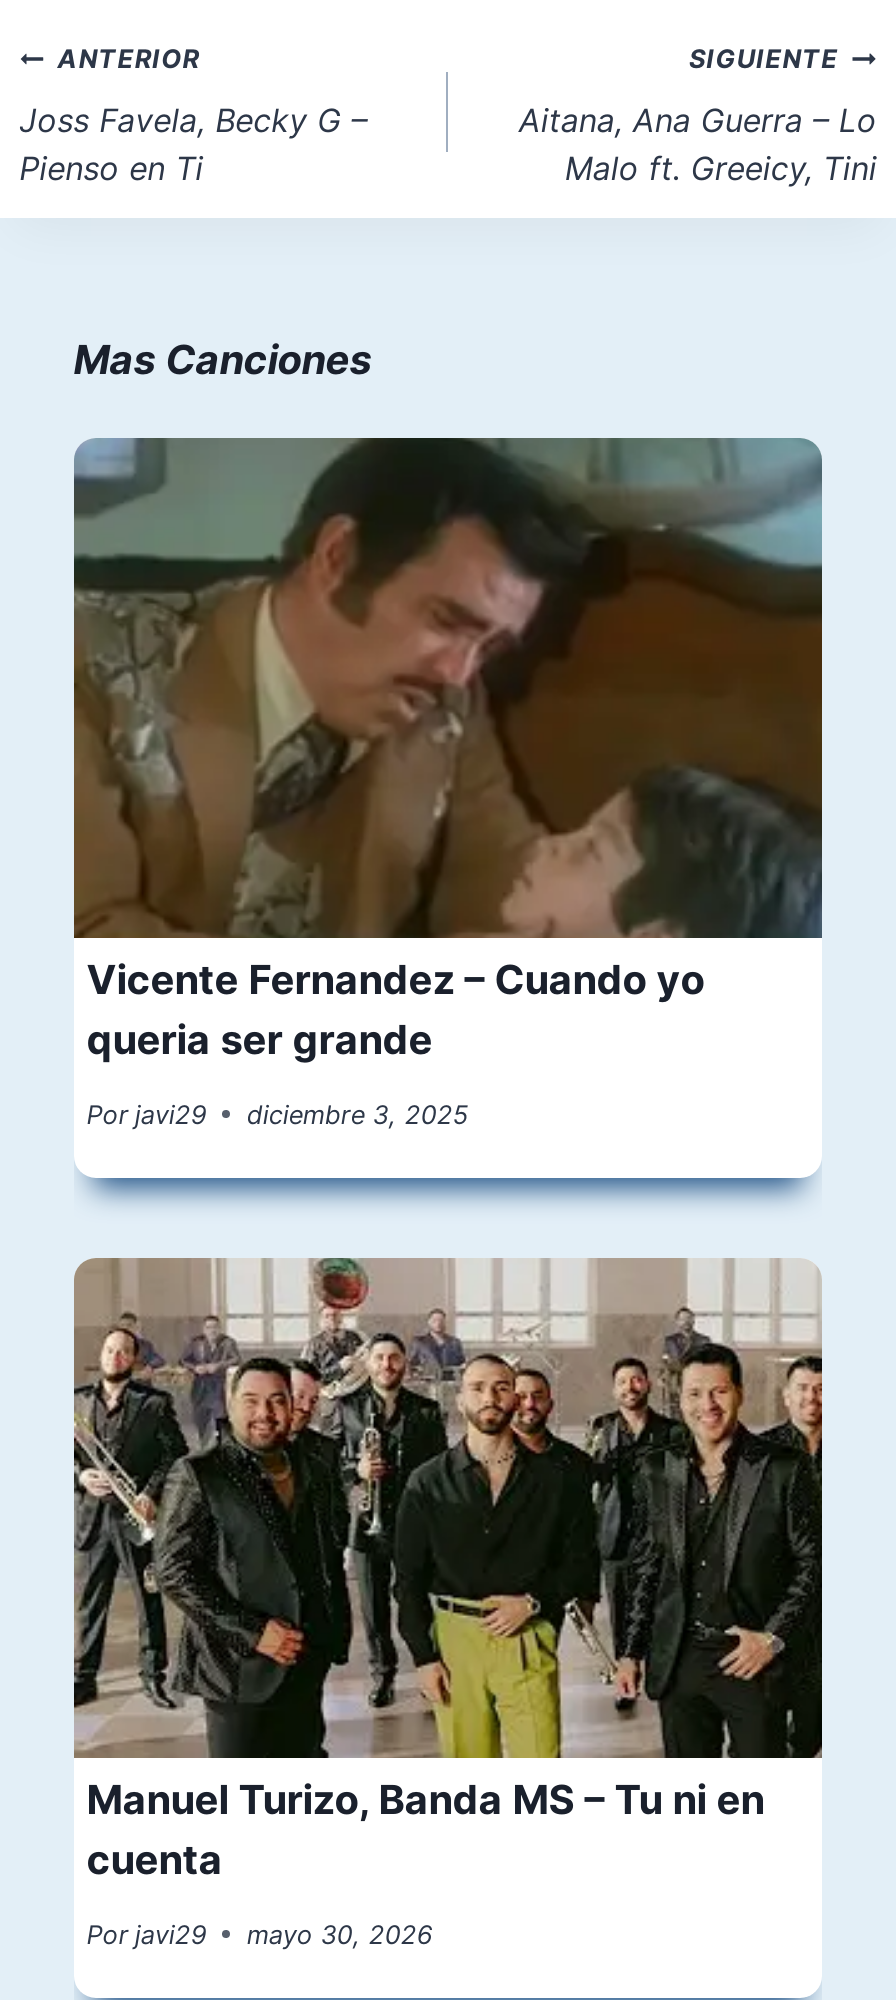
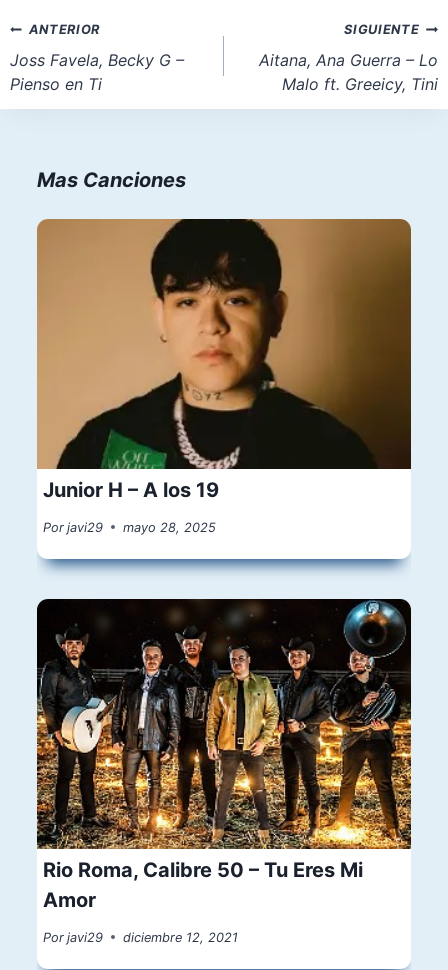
- [image]
- Vicente Fernandez – Cuando yo
- queria ser grande
+ [image]
+ Junior H – A los 19

- Por javi29 diciembre 3, 2025
+ Por javi29 mayo 28, 2025

- [image]
- Manuel Turizo, Banda MS – Tu ni en
- cuenta
+ [image]
+ Rio Roma, Calibre 50 – Tu Eres Mi
+ Amor

- Por javi29 mayo 30, 2026
+ Por javi29 diciembre 12, 2021
